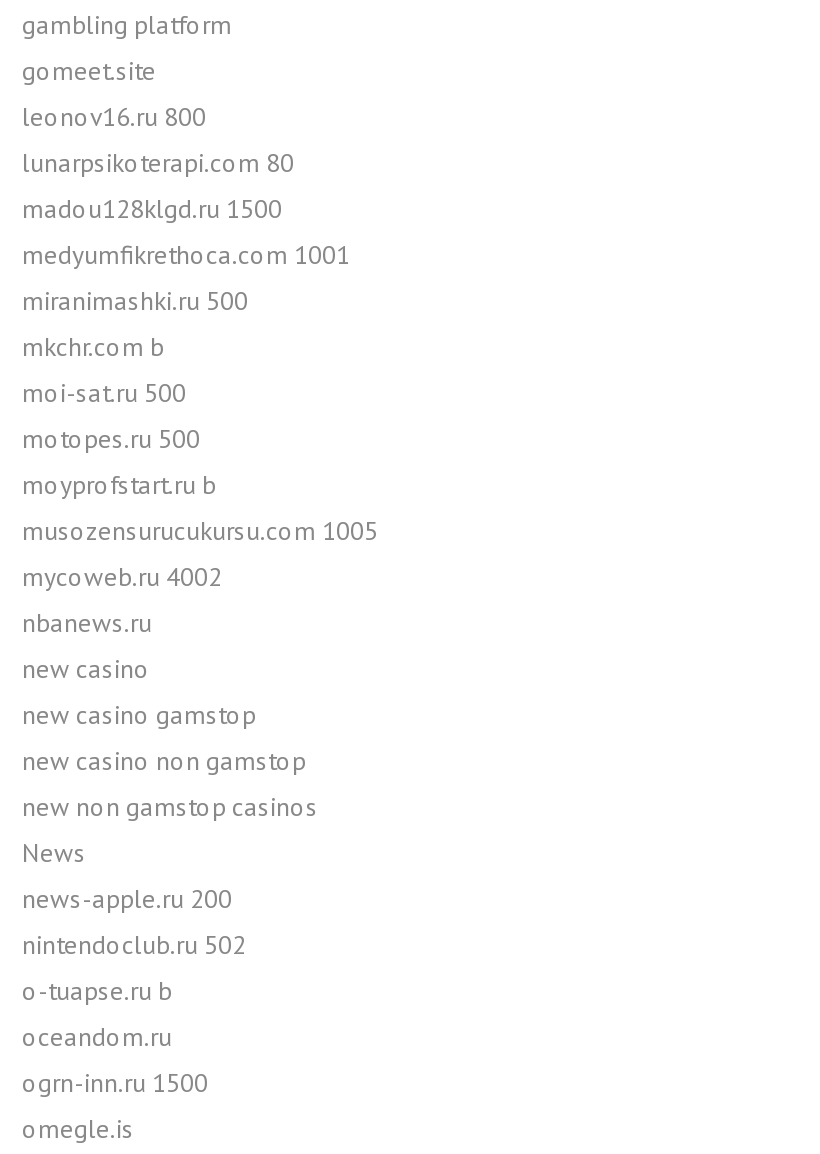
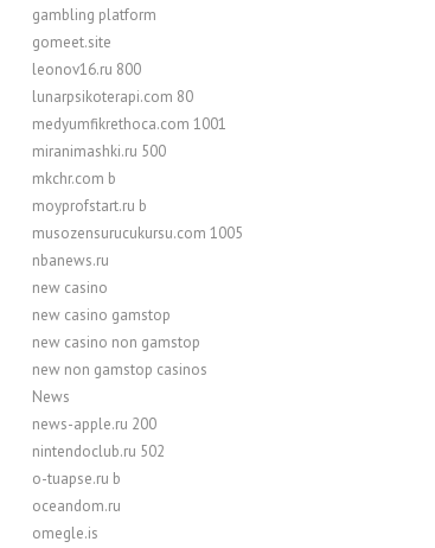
- madou128klgd.ru 1500

- moi-sat.ru 500
- motopes.ru 500

- mycoweb.ru 4002

- ogrn-inn.ru 1500
